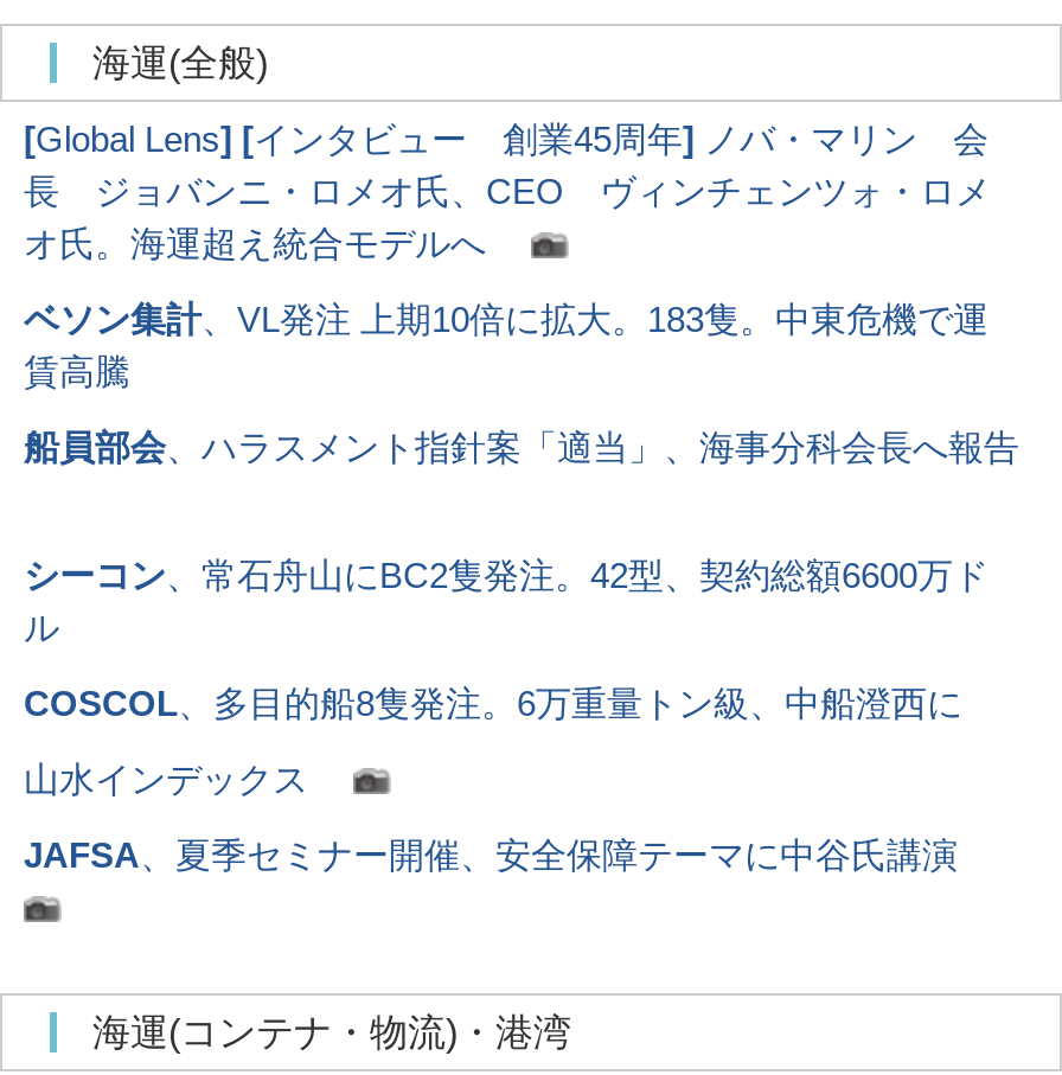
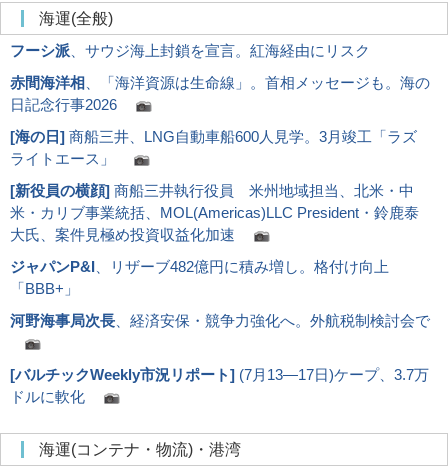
- [Global Lens] [インタビュー 創業45周年]ノバ・マリン 会
- 長 ジョバンニ・ロメオ氏、CEO ヴィンチェンツォ・ロメ
- オ氏。海運超え統合モデルへ
+ フーシ派、サウジ海上封鎖を宣言。紅海経由にリスク

- ベソン集計、VL発注 上期10倍に拡大。183隻。中東危機で運
- 賃高騰
+ 赤間海洋相、「海洋資源は生命線」。首相メッセージも。海の
+ 日記念行事2026

- 船員部会、ハラスメント指針案「適当」、海事分科会長へ報告
+ [海の日]商船三井、LNG自動車船600人見学。3月竣工「ラズ
+ ライトエース」

- シーコン、常石舟山にBC2隻発注。42型、契約総額6600万ド
- ル
+ [新役員の横顔]商船三井執行役員 米州地域担当、北米・中
+ 米・カリブ事業統括、MOL(Americas)LLC President・鈴鹿泰
+ 大氏、案件見極め投資収益化加速

- COSCOL、多目的船8隻発注。6万重量トン級、中船澄西に
+ ジャパンP&I、リザーブ482億円に積み増し。格付け向上
+ 「BBB+」

- 山水インデックス
+ 河野海事局次長、経済安保・競争力強化へ。外航税制検討会で

- JAFSA、夏季セミナー開催、安全保障テーマに中谷氏講演
+ [バルチックWeekly市況リポート] (7月13―17日)ケープ、3.7万
+ ドルに軟化
